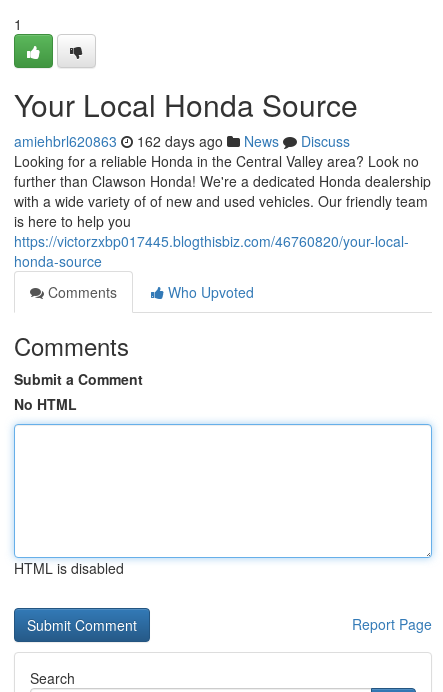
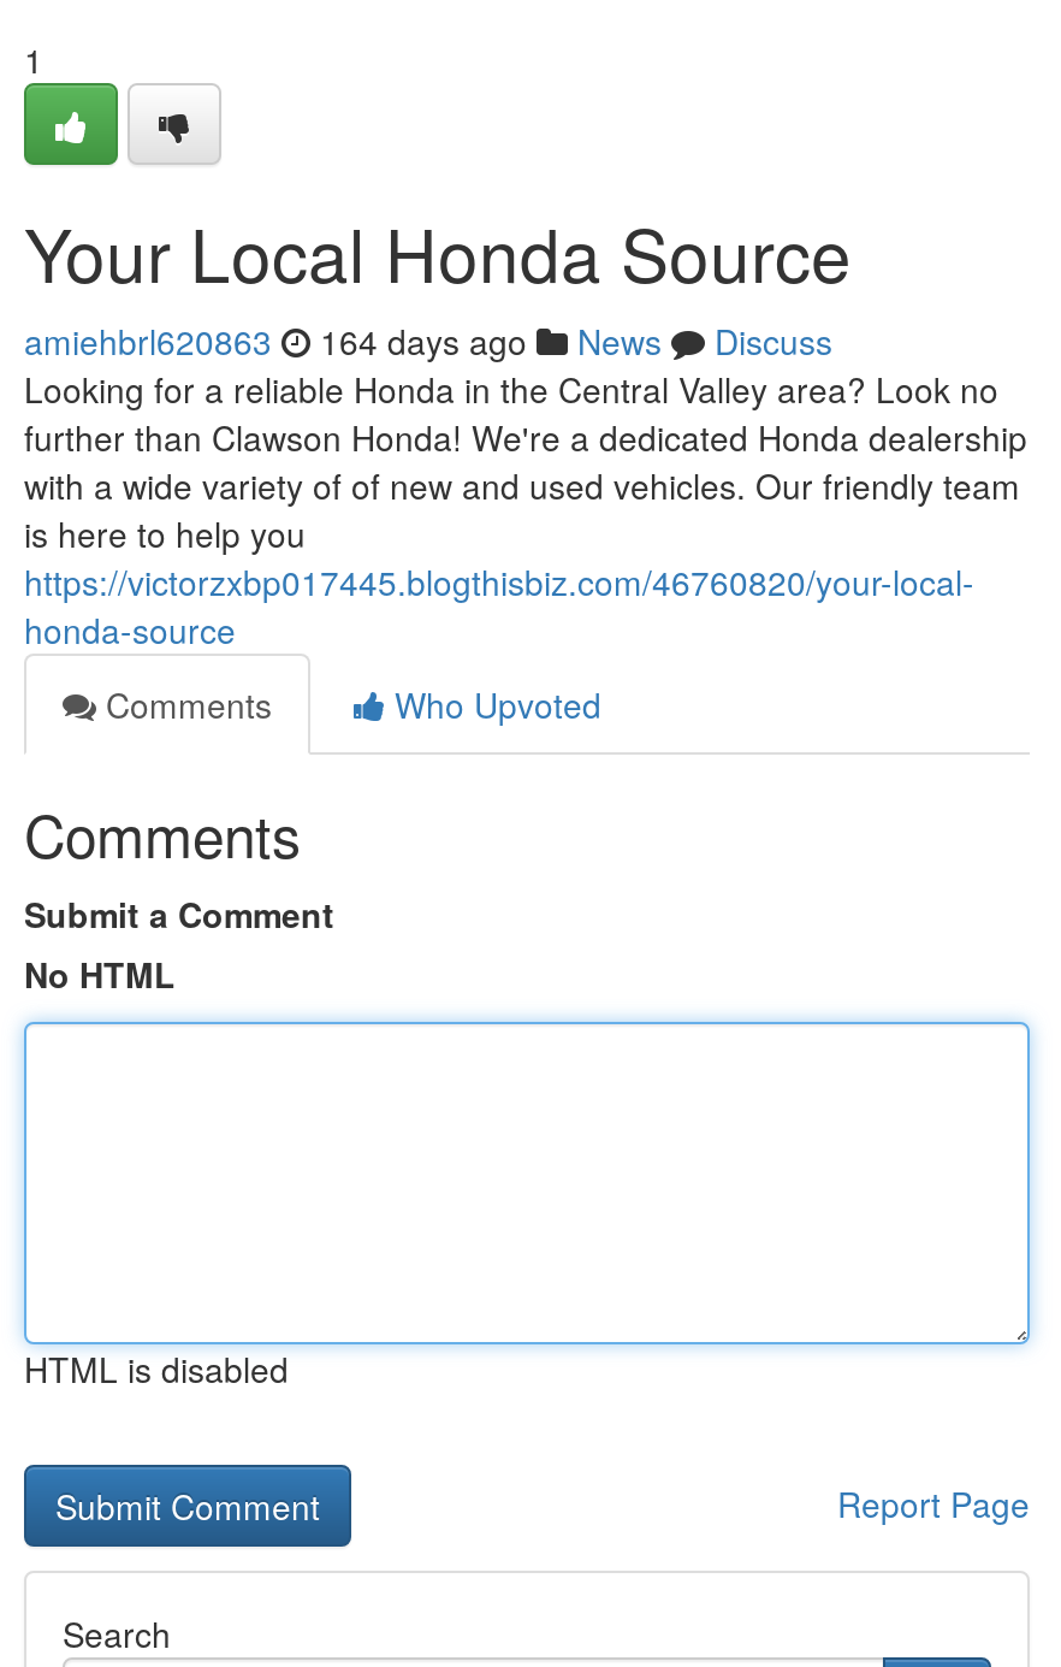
- amiehbrl620863 162 days ago News Discuss
+ amiehbrl620863 164 days ago News Discuss
